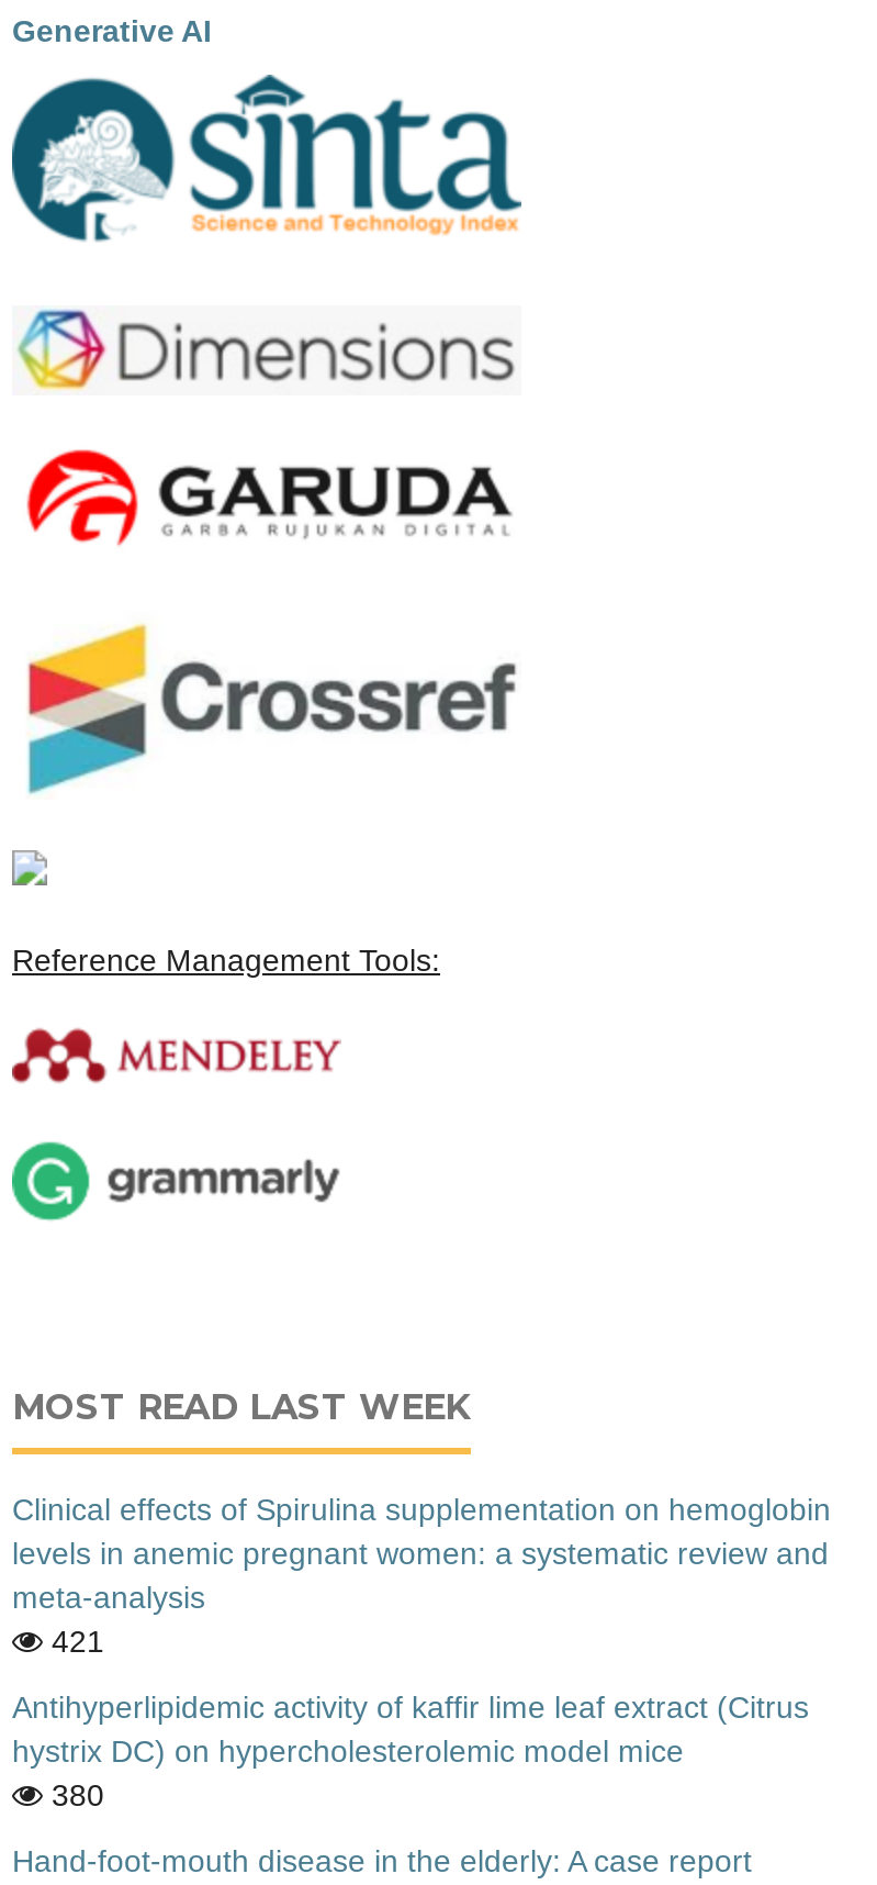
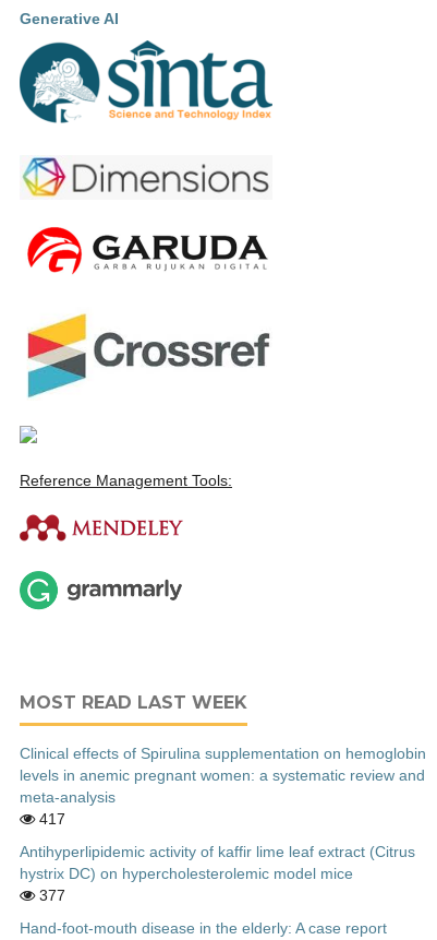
- 421
+ 417

- 380
+ 377
